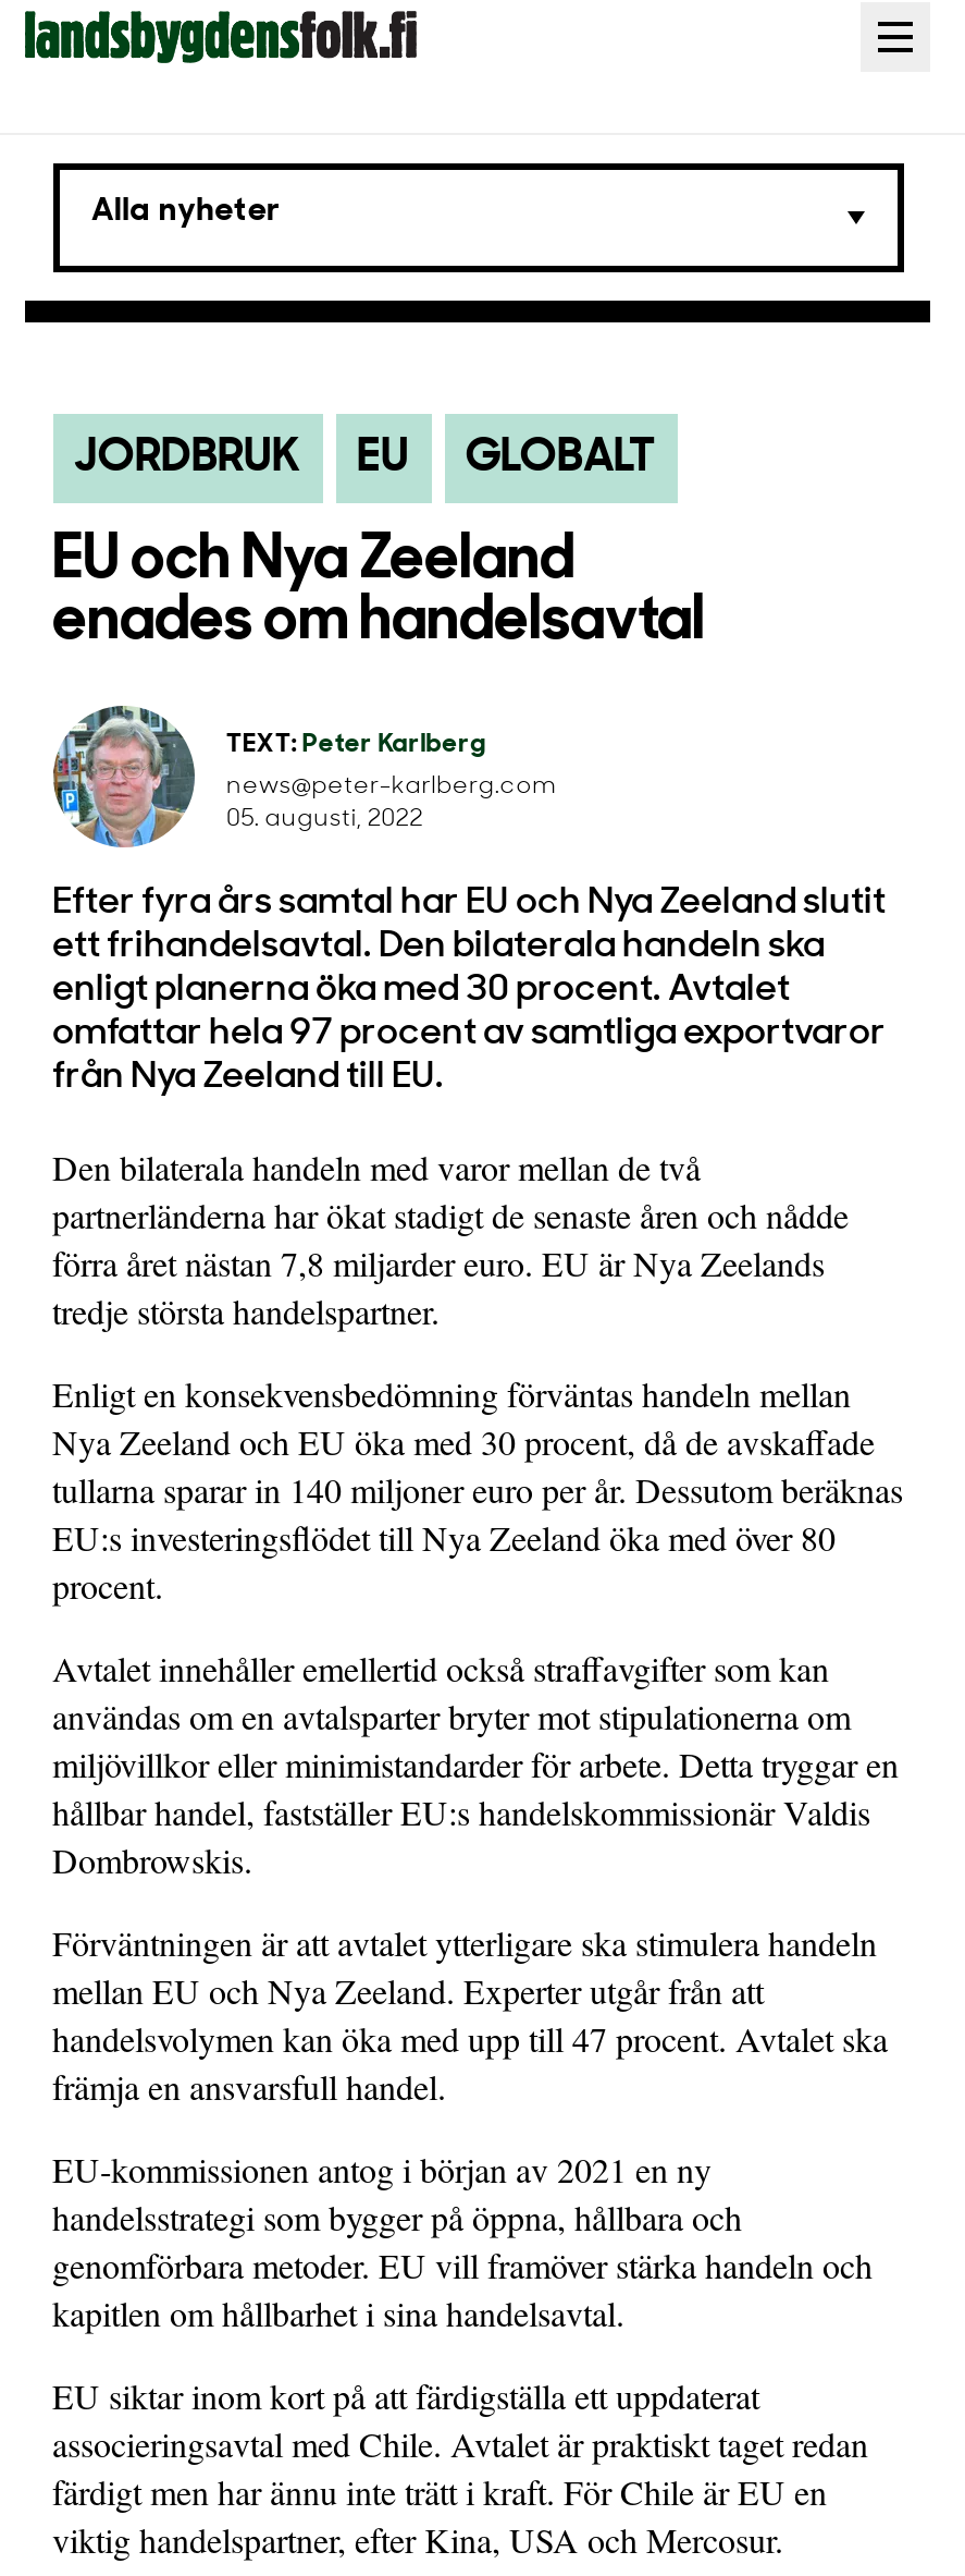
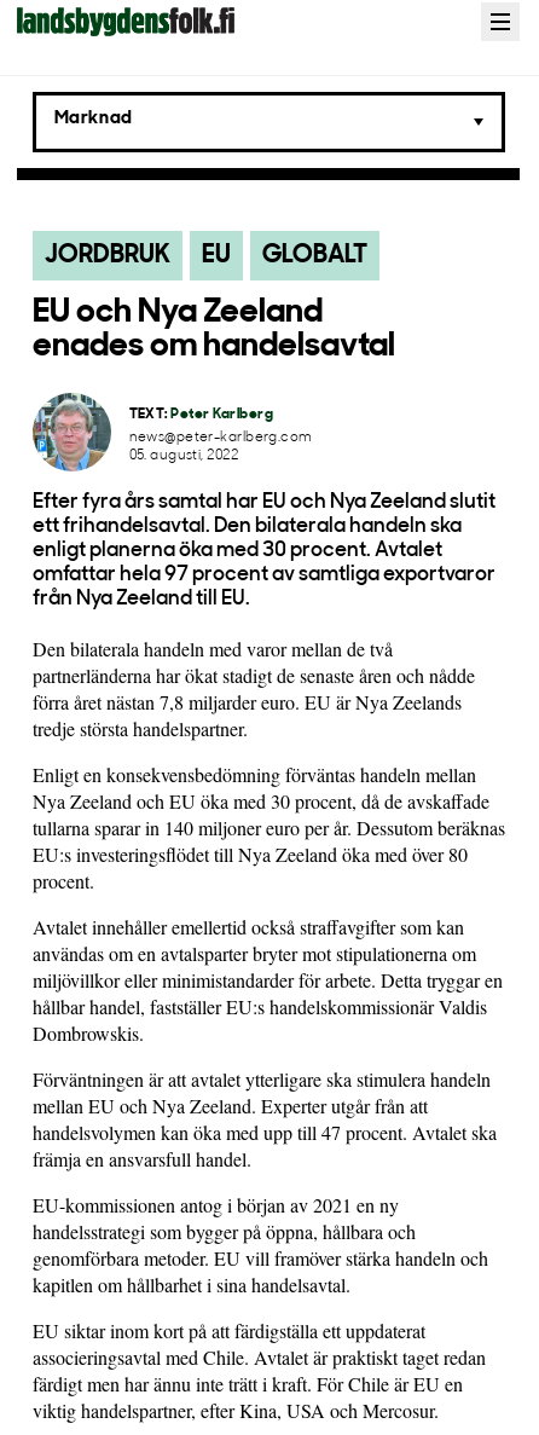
- Alla nyheter
+ Marknad
